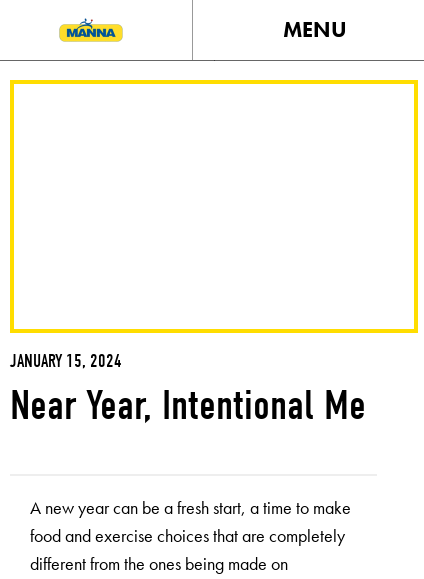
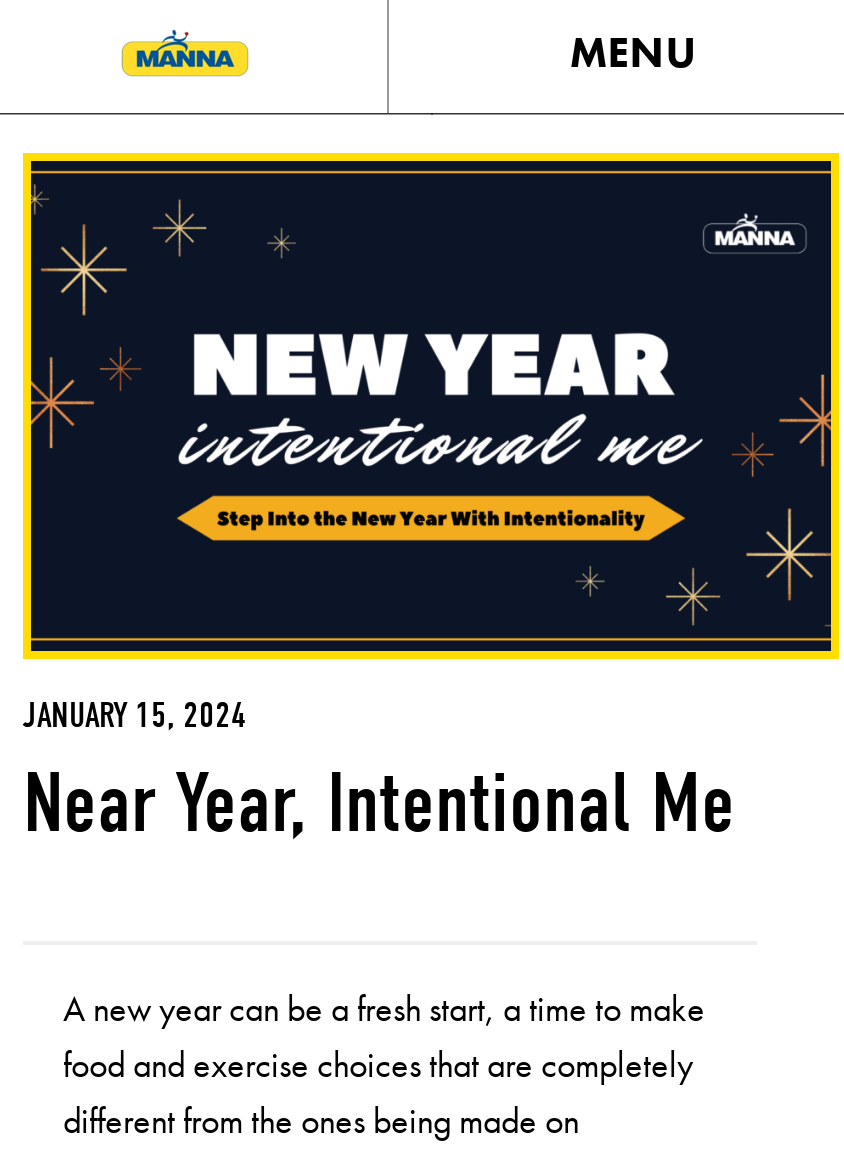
+ [image]
